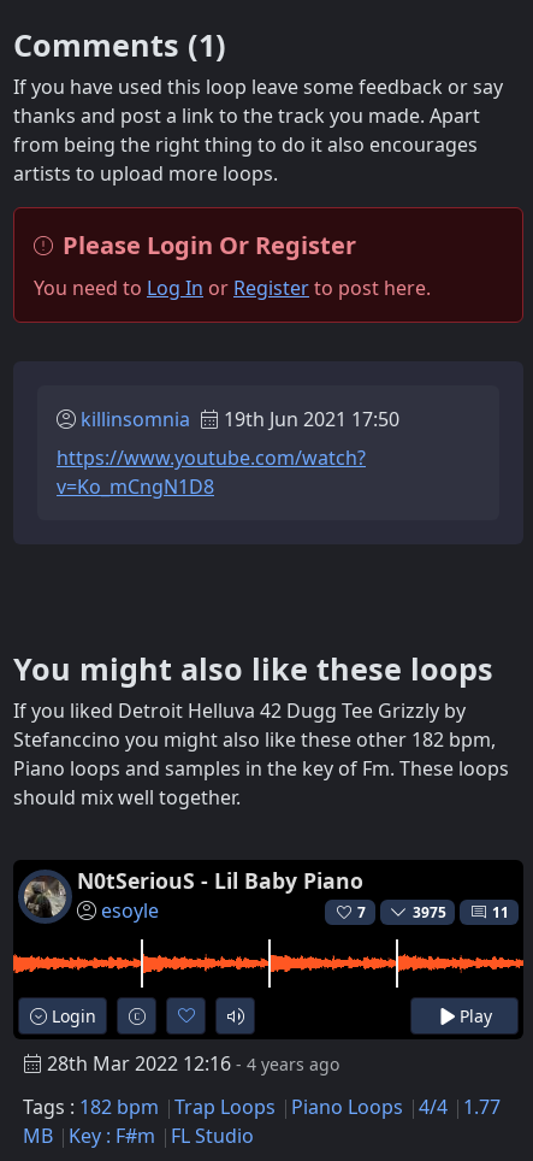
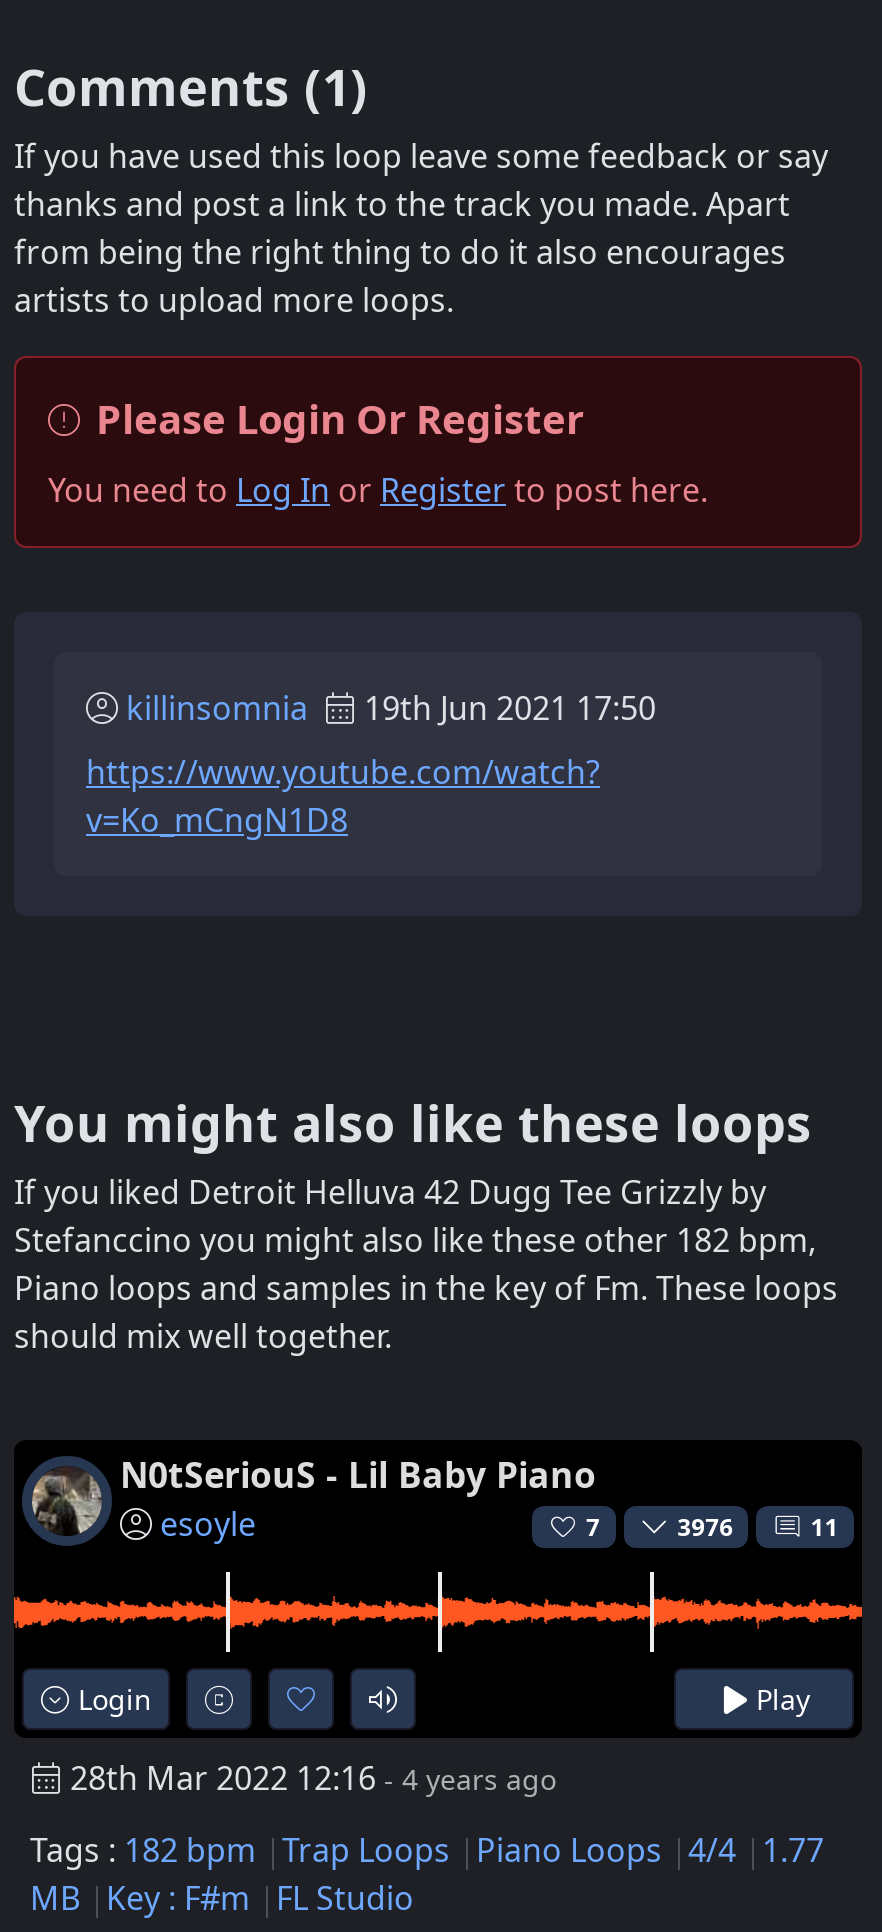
- 3975
+ 3976
